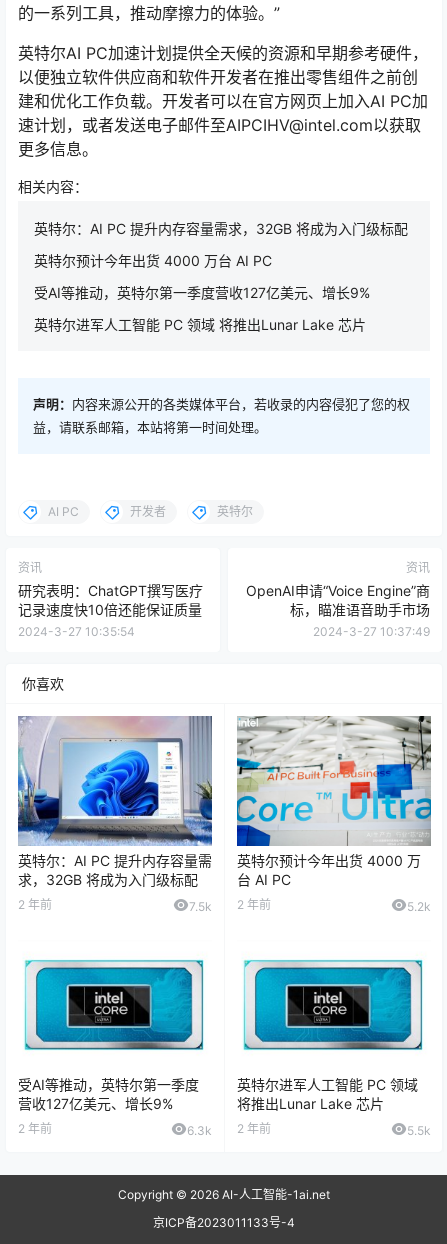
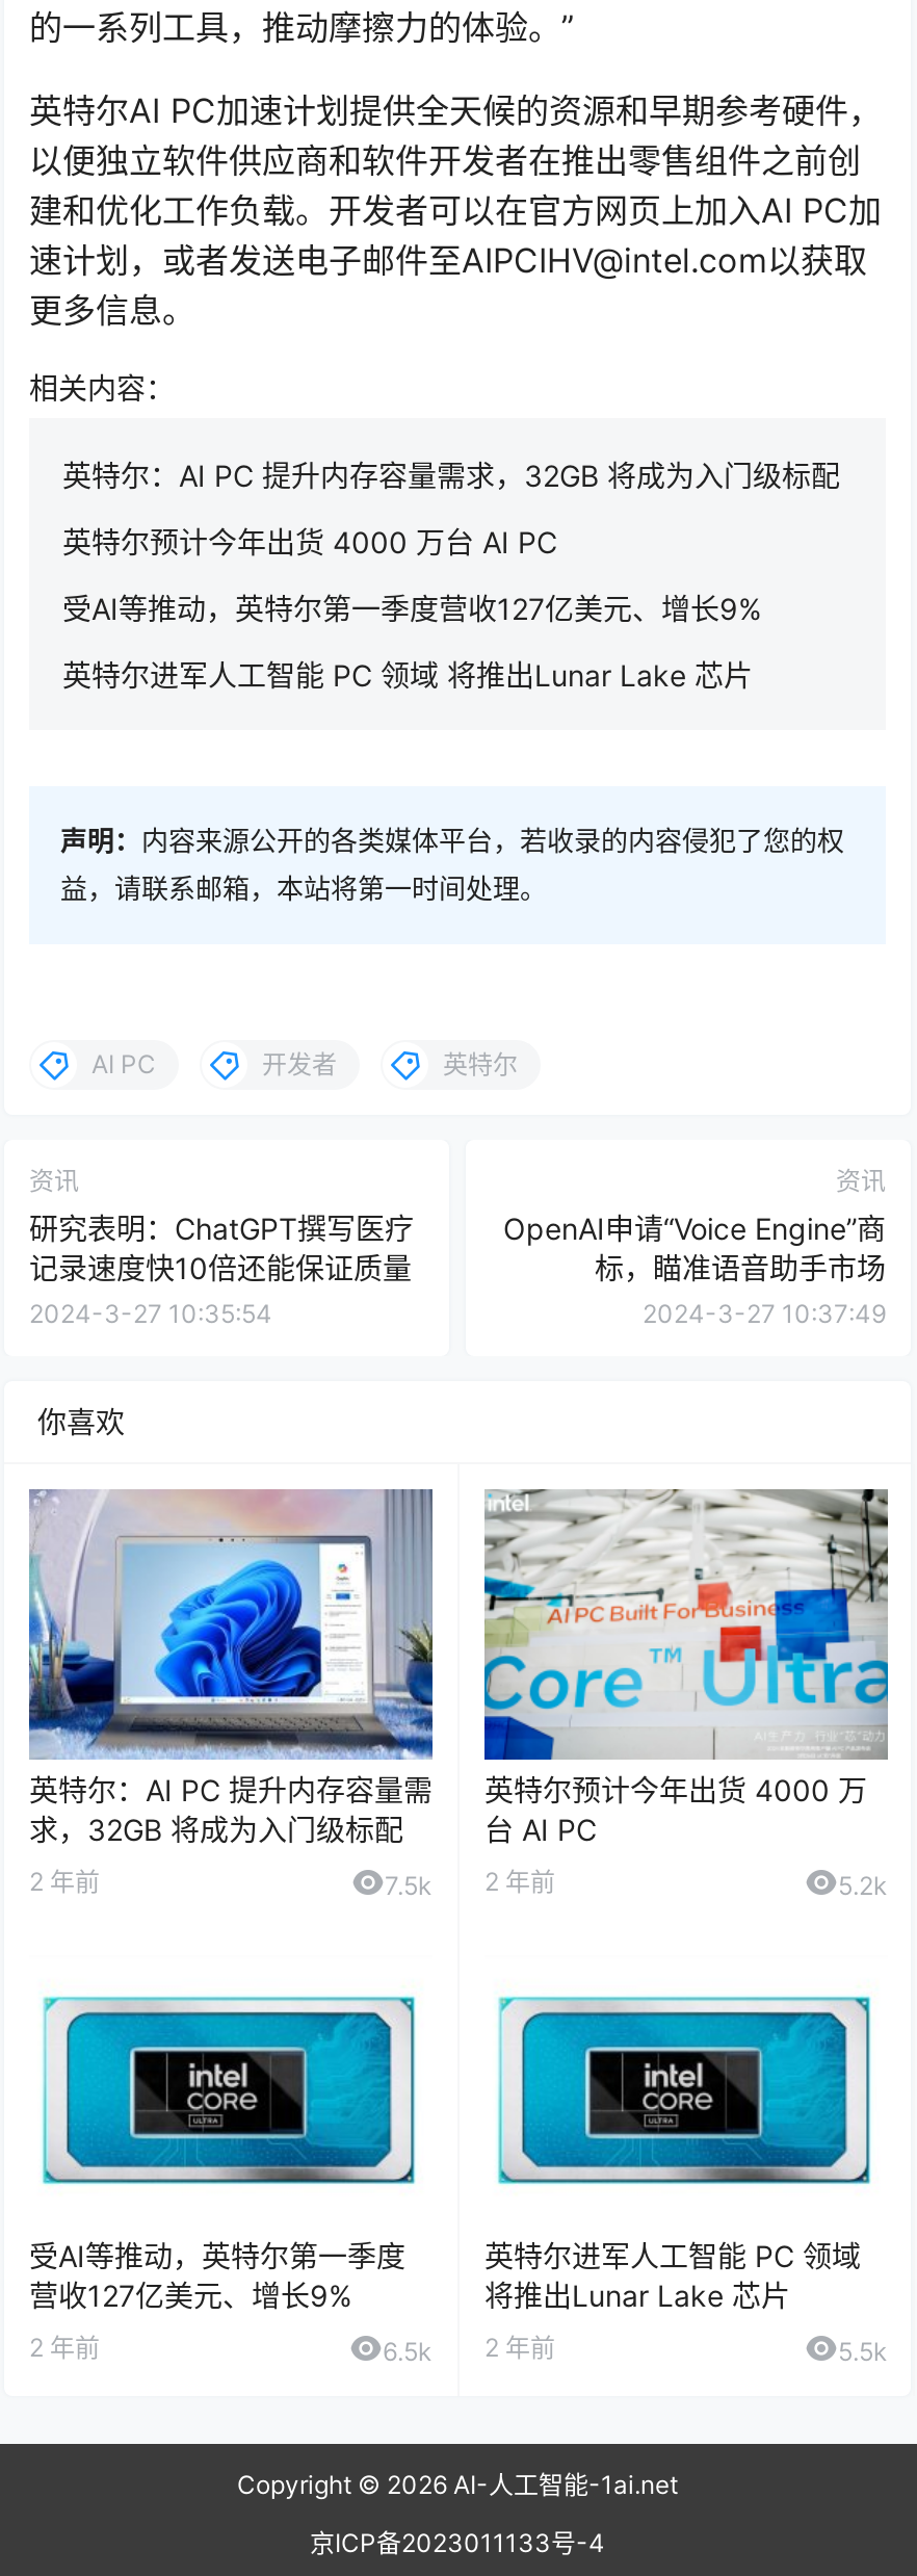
- 6.3k 2 年前
+ 6.5k 2 年前
